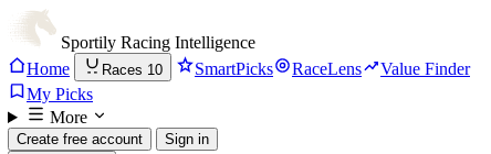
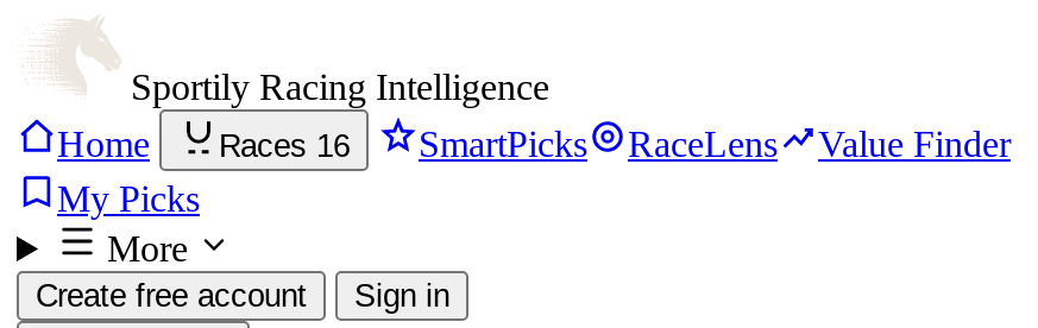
- Home Races 10 SmartPicks RaceLens Value Finder
+ Home Races 16 SmartPicks RaceLens Value Finder
